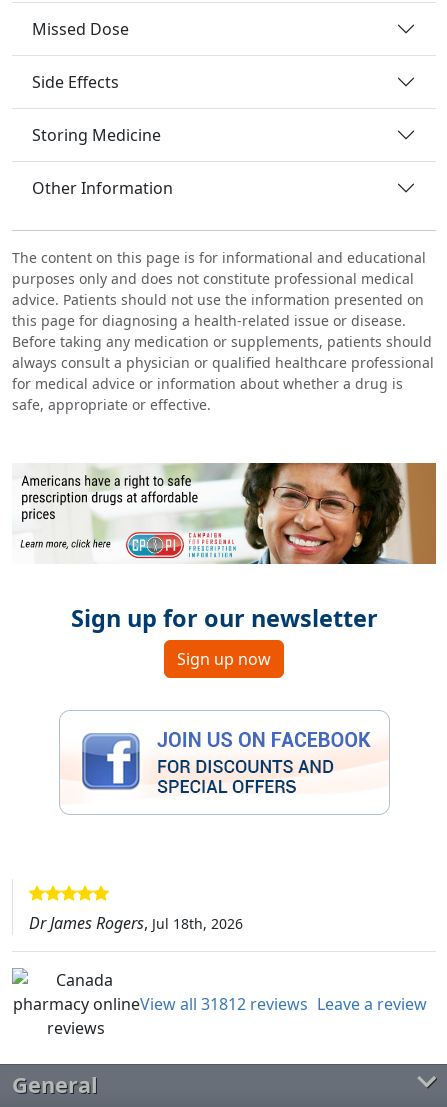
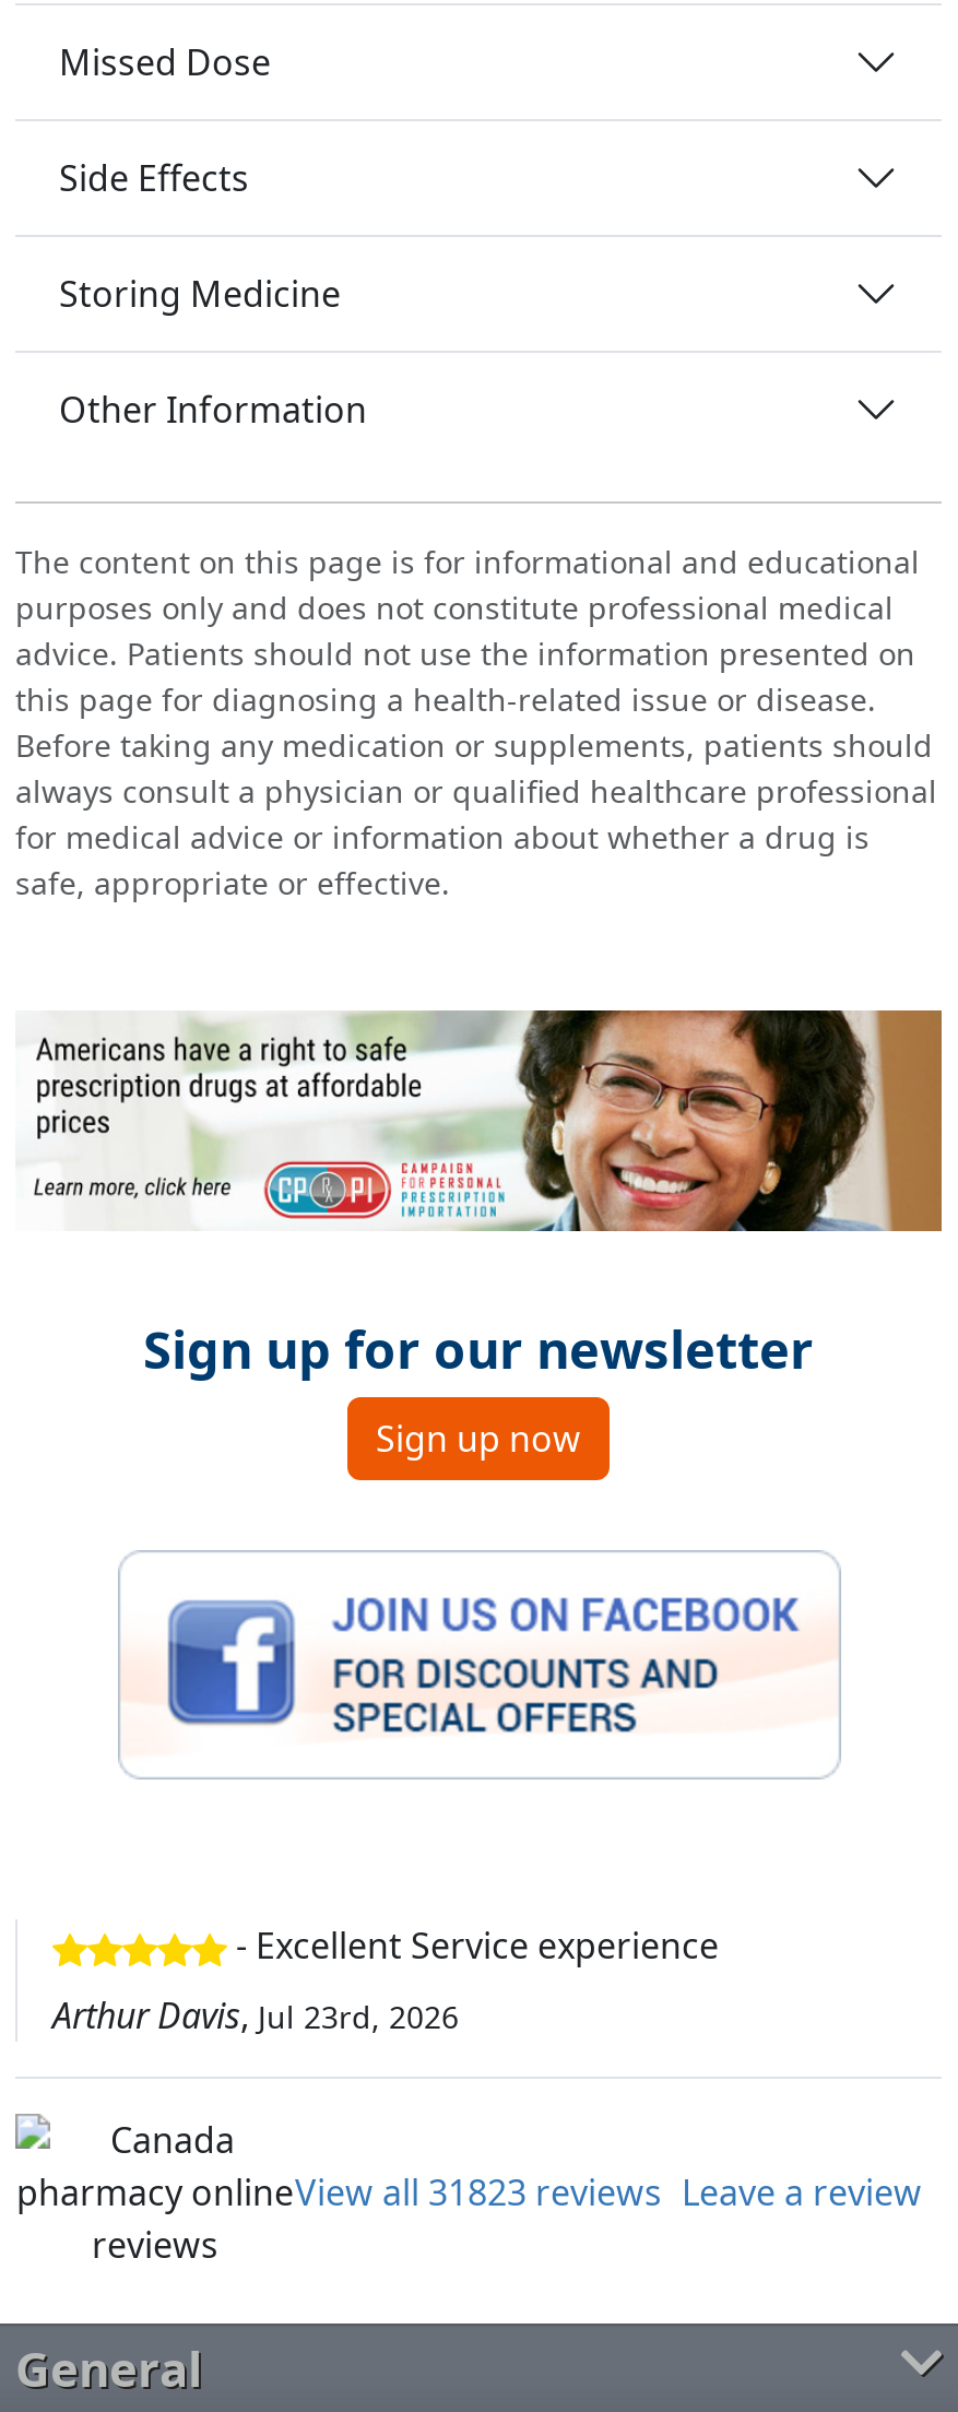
- Dr James Rogers, Jul 18th, 2026
+ - Excellent Service experience
+ Arthur Davis, Jul 23rd, 2026

- View all 31812 reviews Leave a review
+ View all 31823 reviews Leave a review
